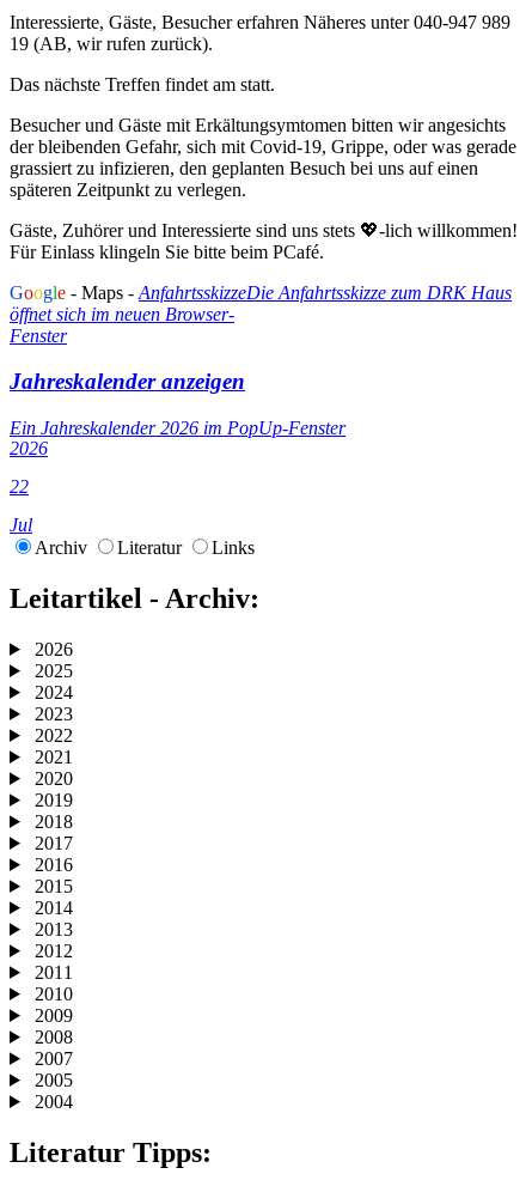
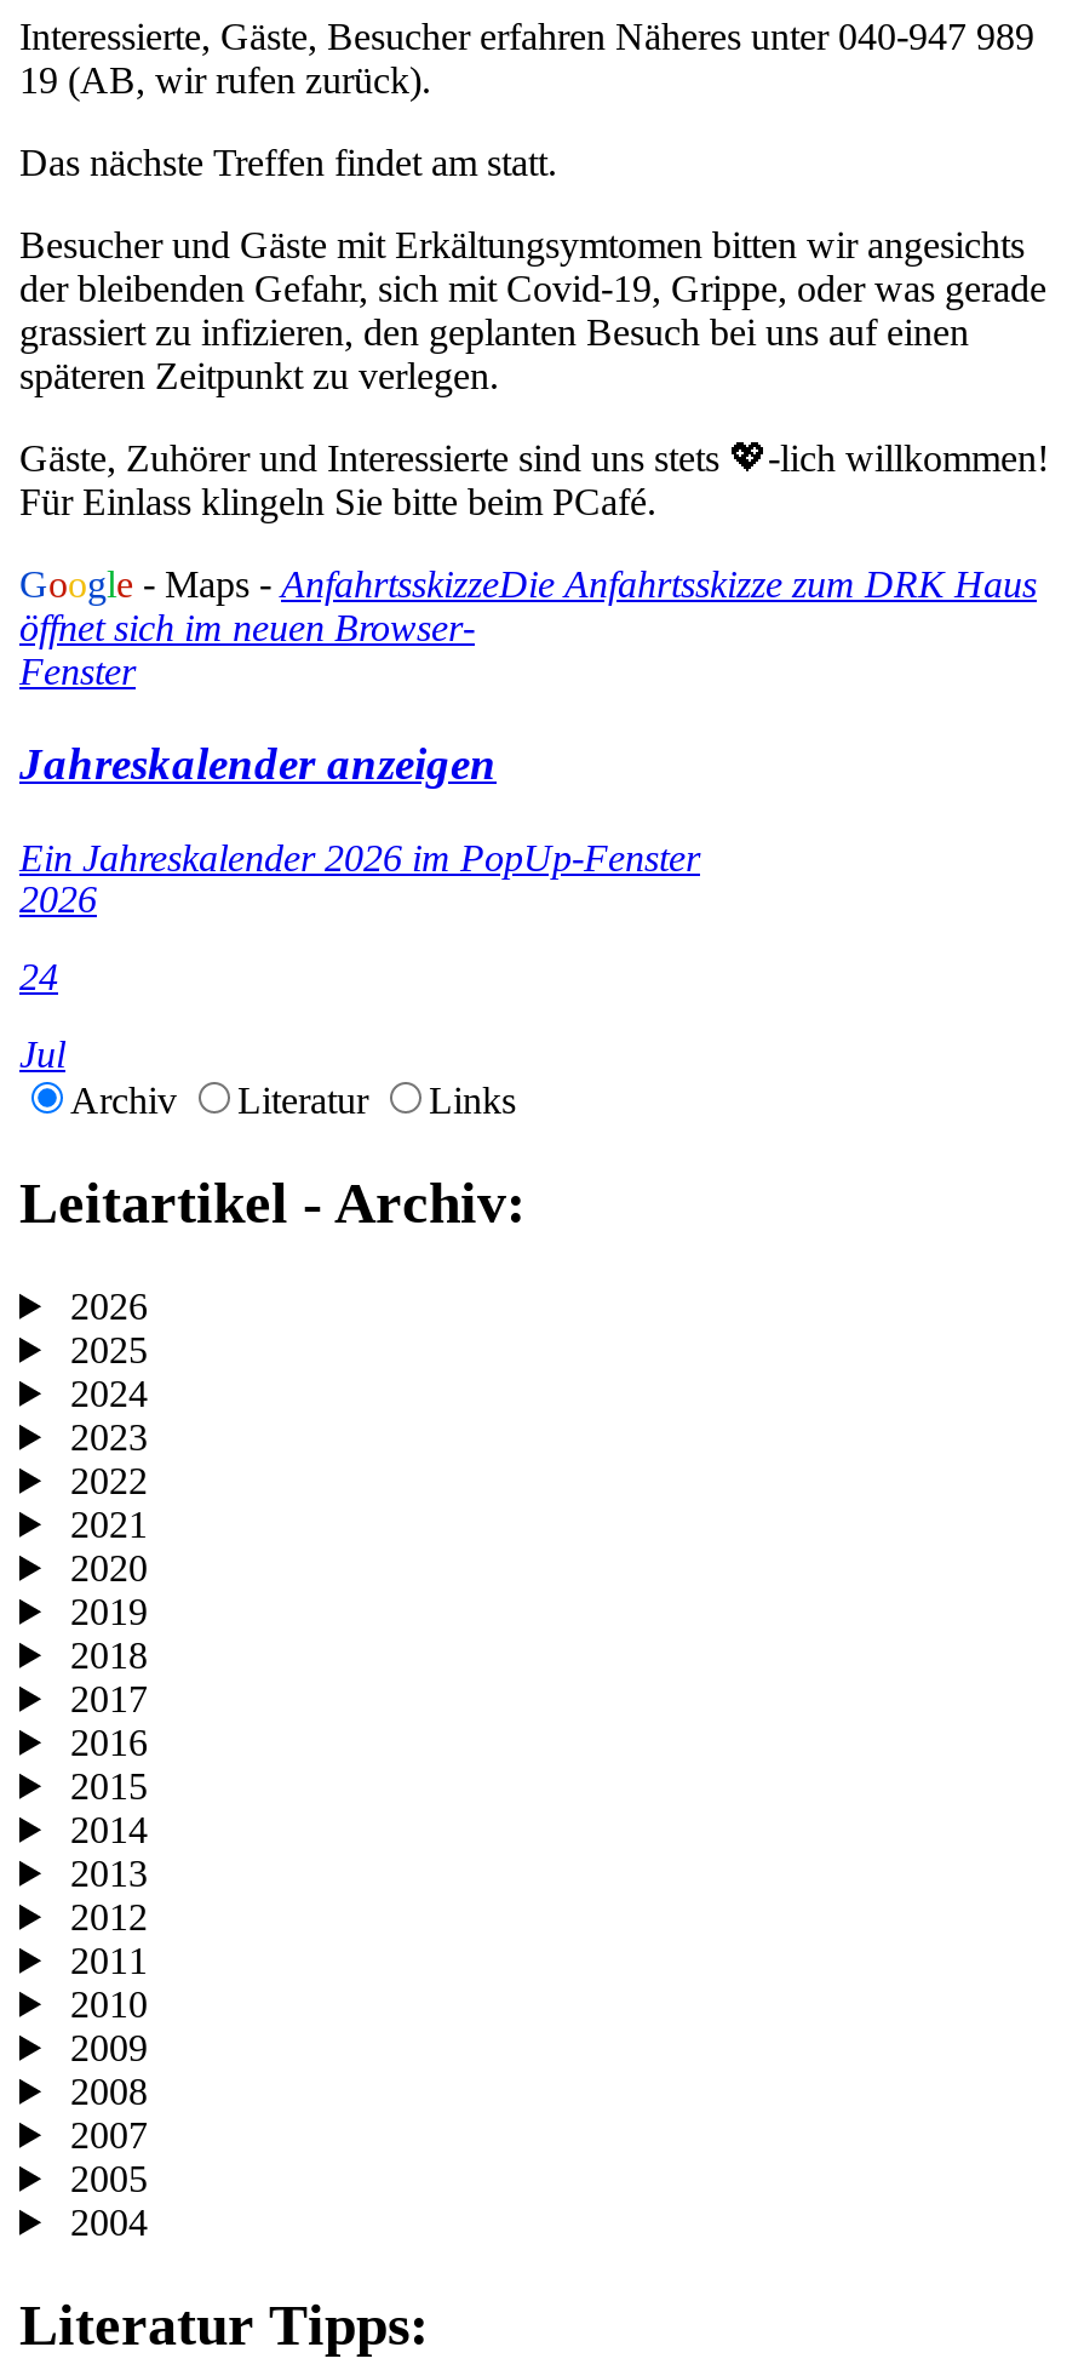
- 22
+ 24
